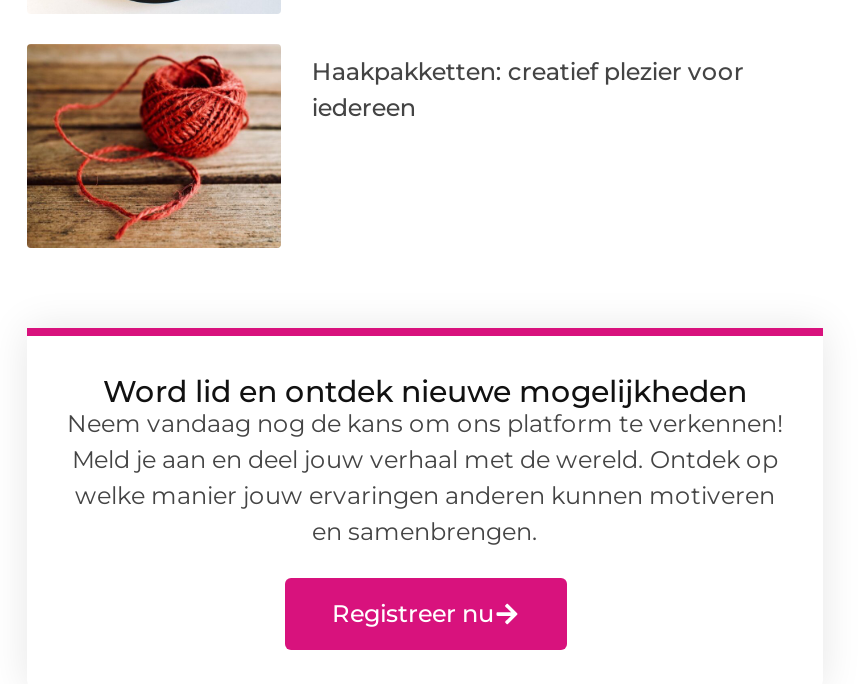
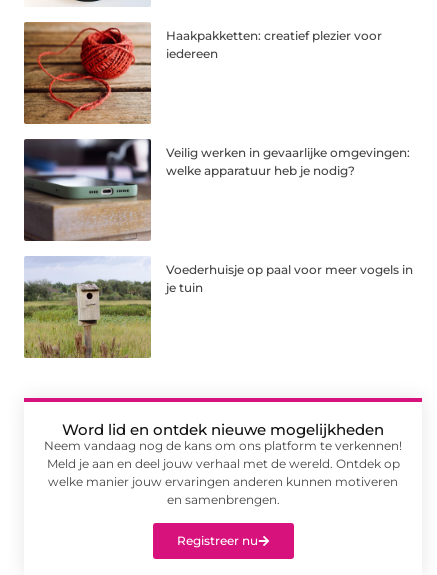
+ [image]
+ Veilig werken in gevaarlijke omgevingen:
+ welke apparatuur heb je nodig?

+ [image]
+ Voederhuisje op paal voor meer vogels in
+ je tuin
